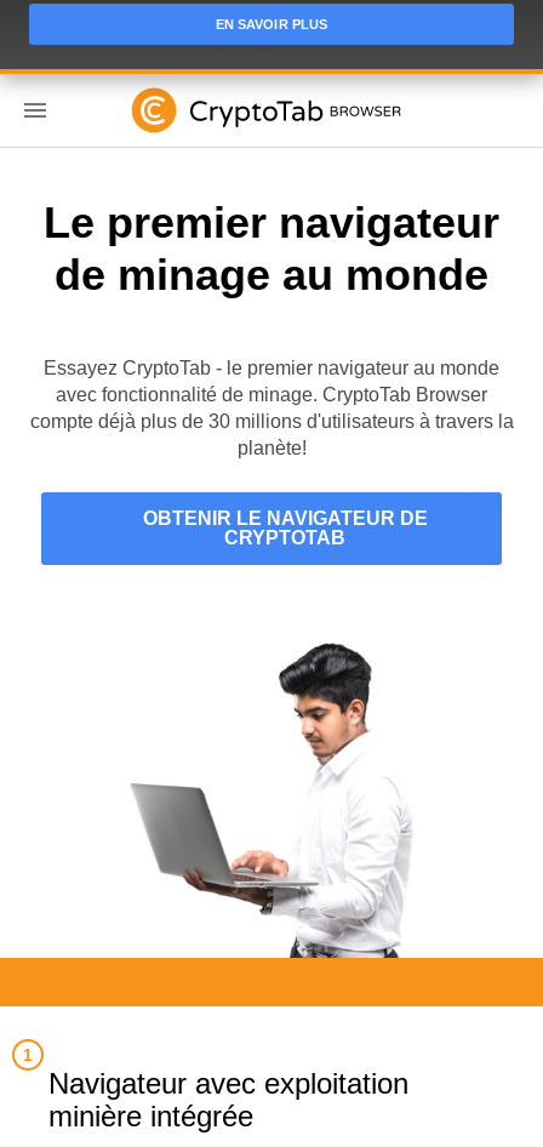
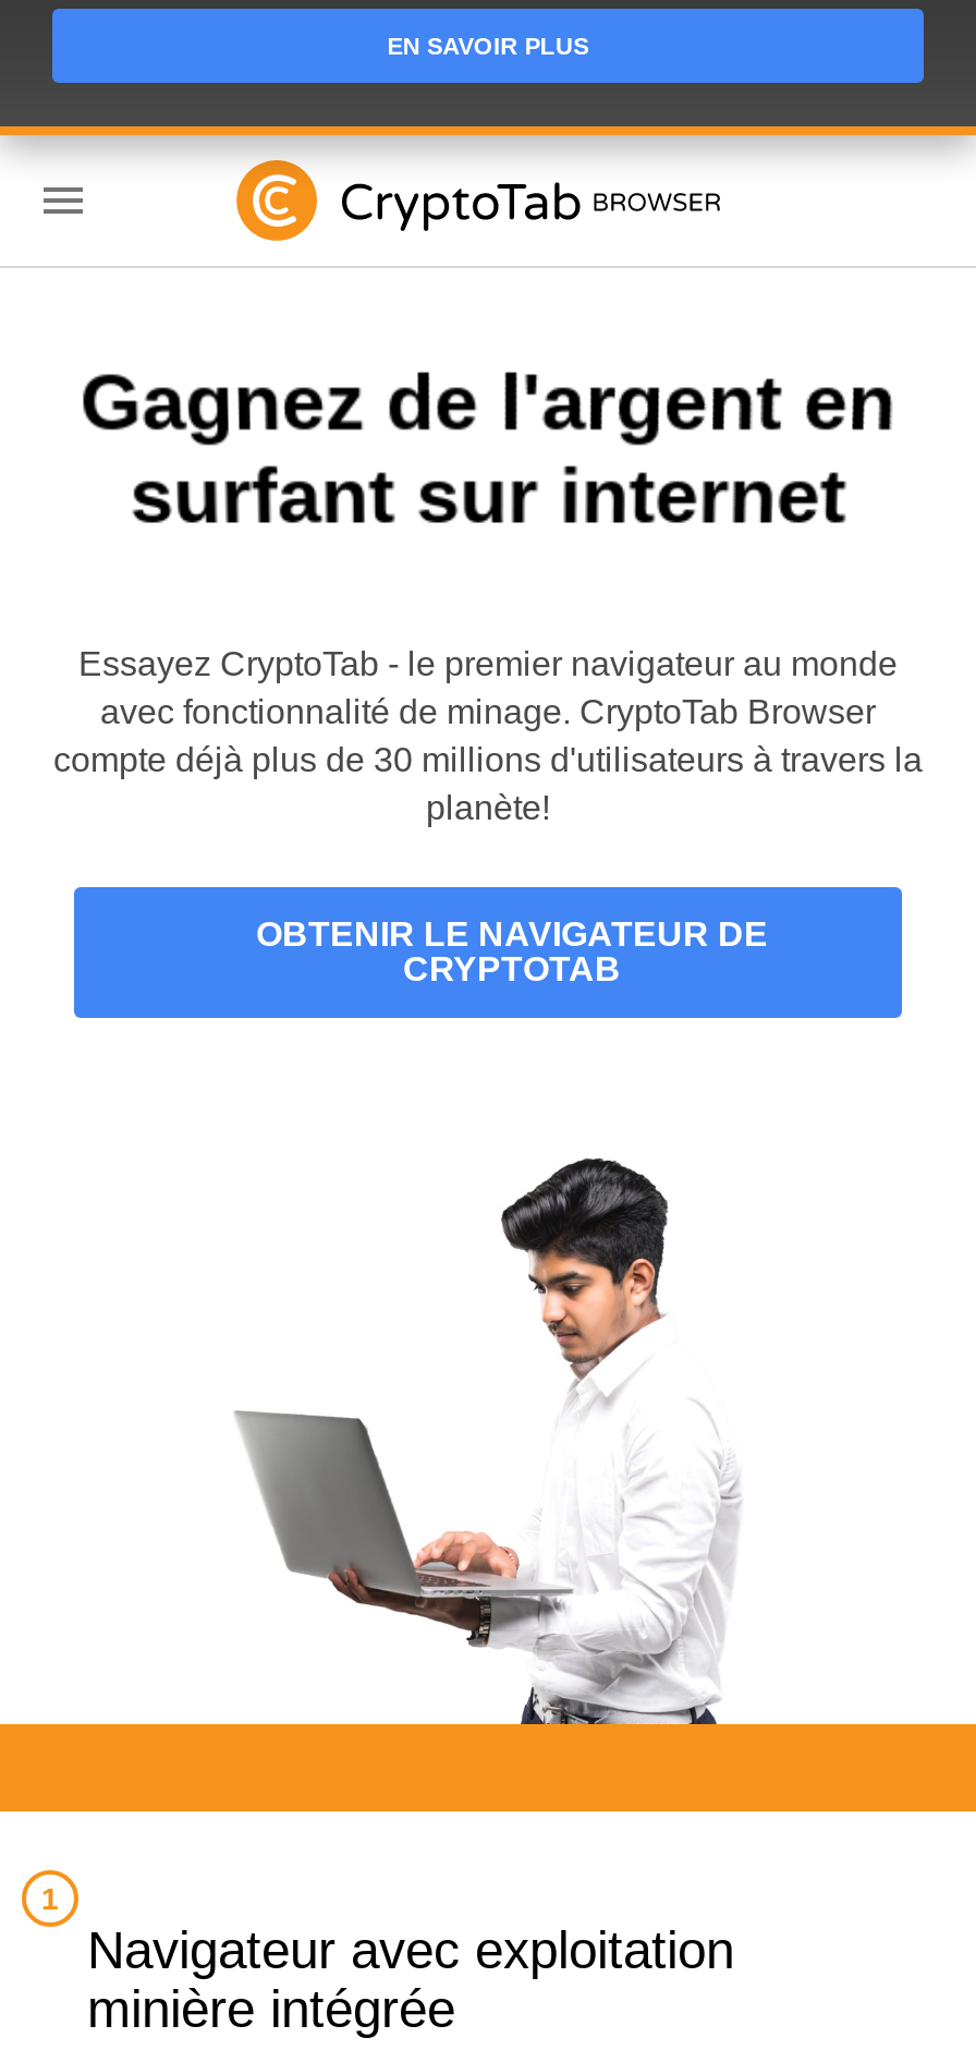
- Le premier navigateur
- de minage au monde
+ Gagnez de l'argent en
+ surfant sur internet
